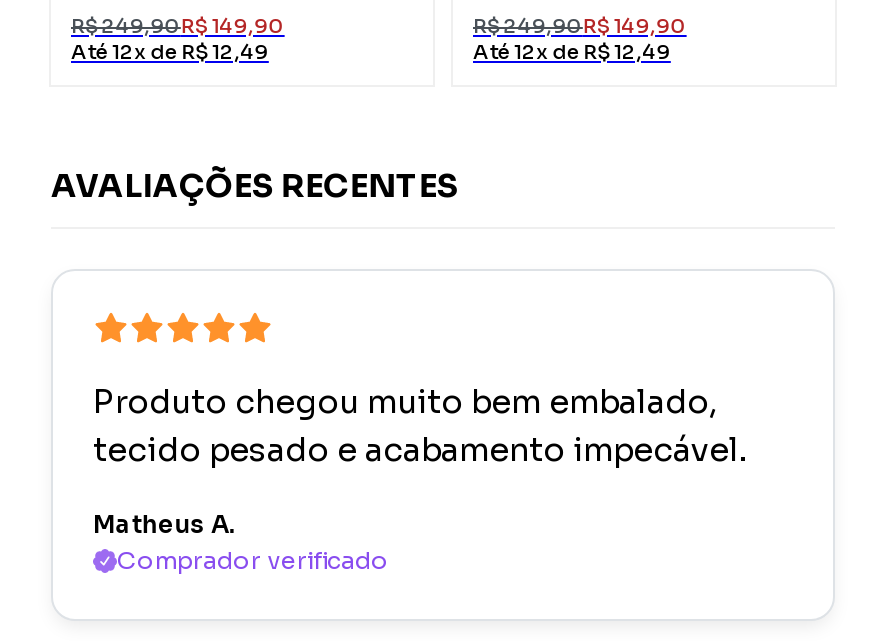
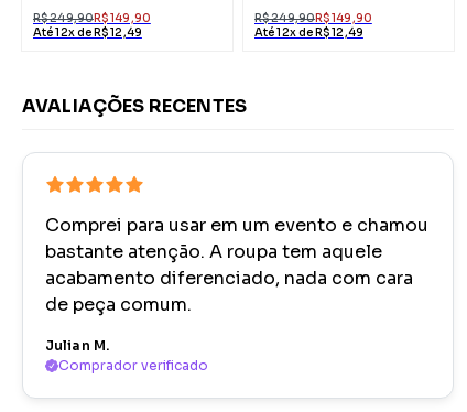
- Produto chegou muito bem embalado,
- tecido pesado e acabamento impecável.
+ Comprei para usar em um evento e chamou
+ bastante atenção. A roupa tem aquele
+ acabamento diferenciado, nada com cara
+ de peça comum.

- Matheus A.
+ Julian M.
